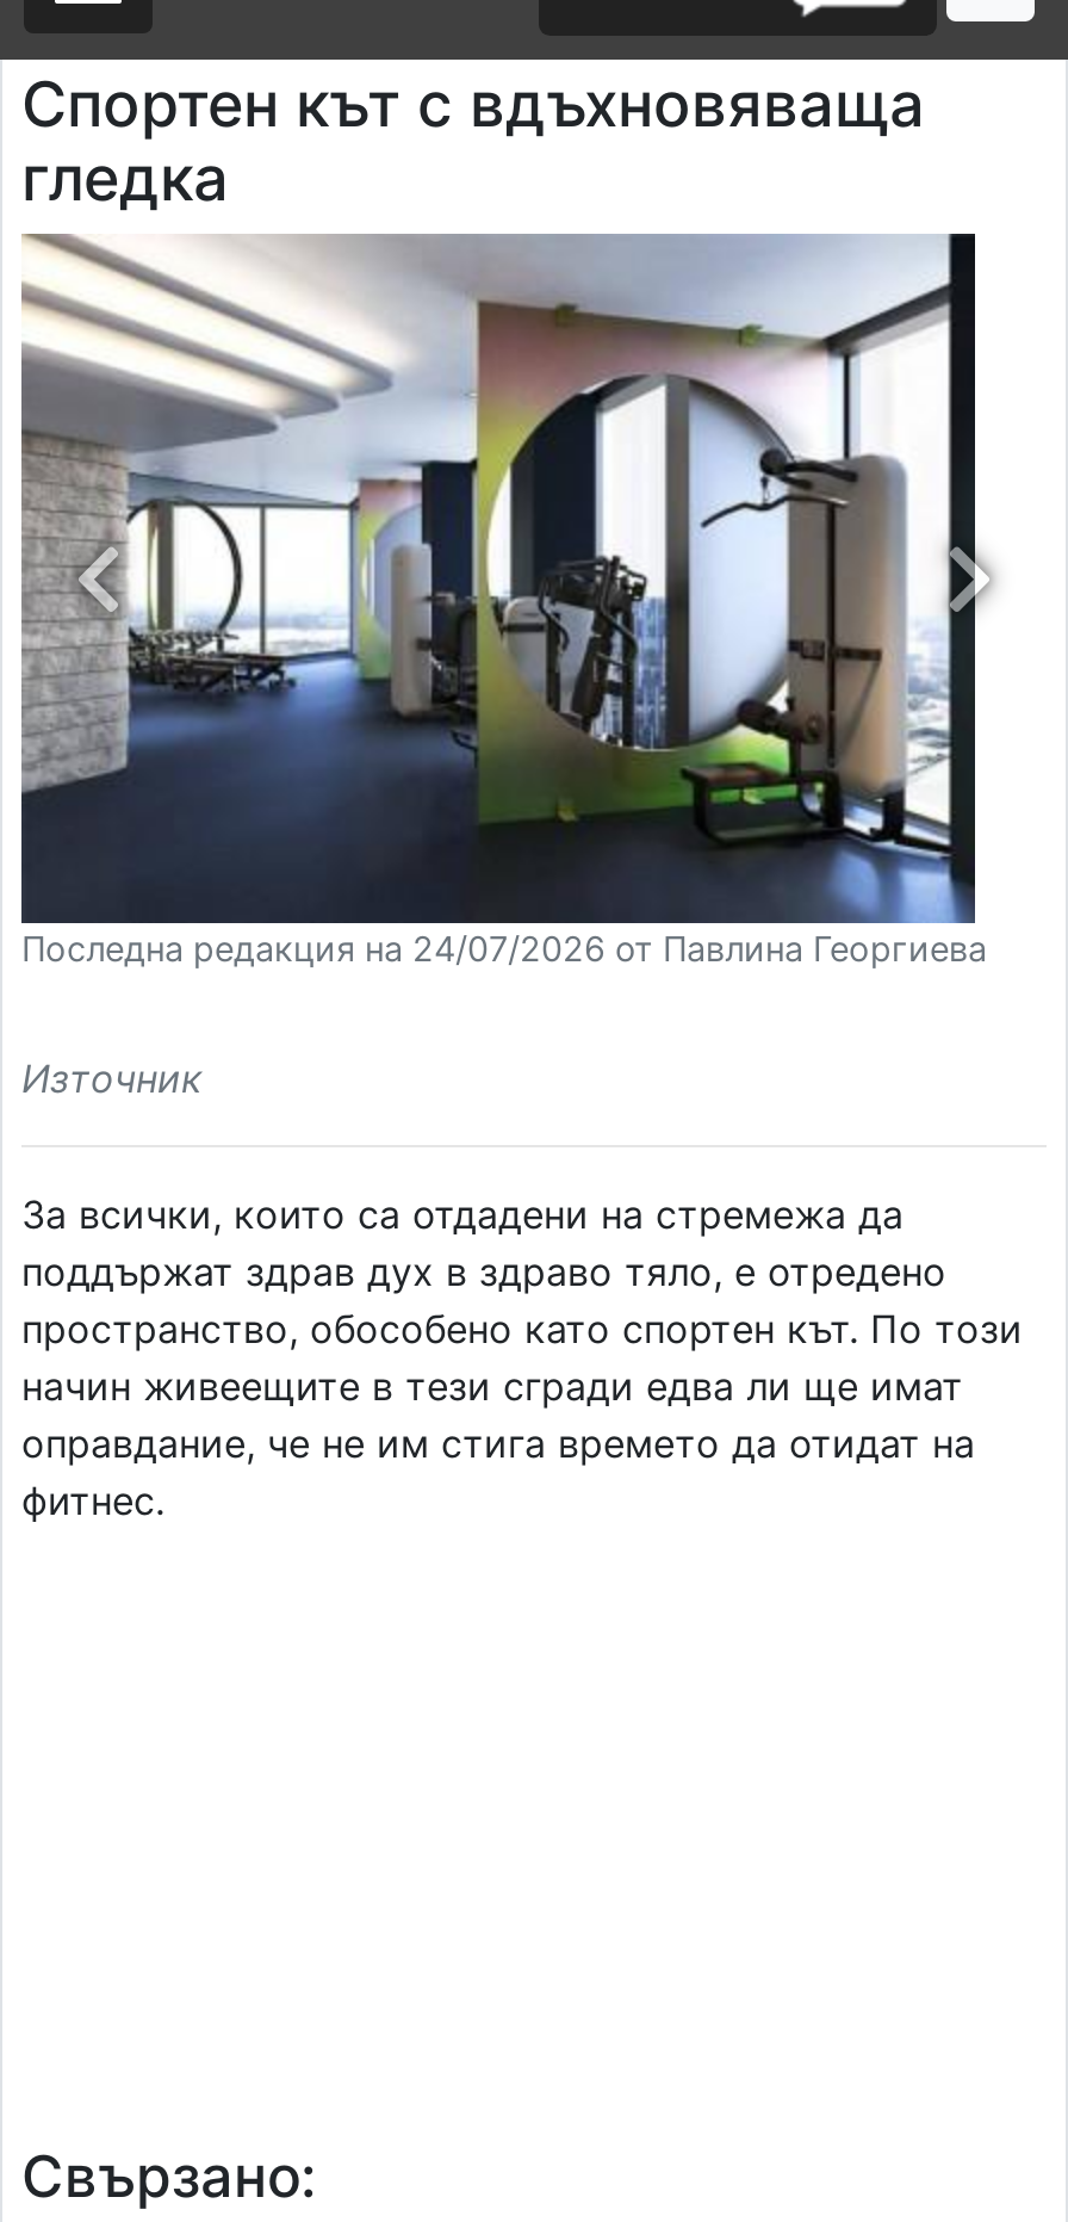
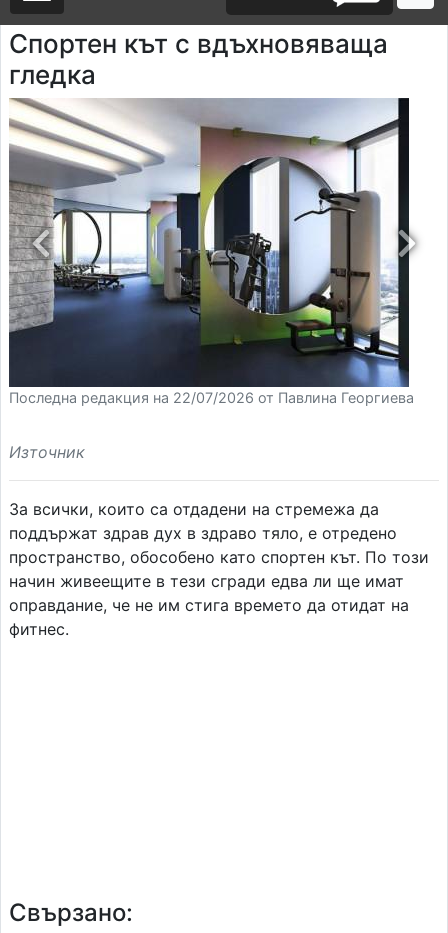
- Последна редакция на 24/07/2026 от Павлина Георгиева
+ Последна редакция на 22/07/2026 от Павлина Георгиева
